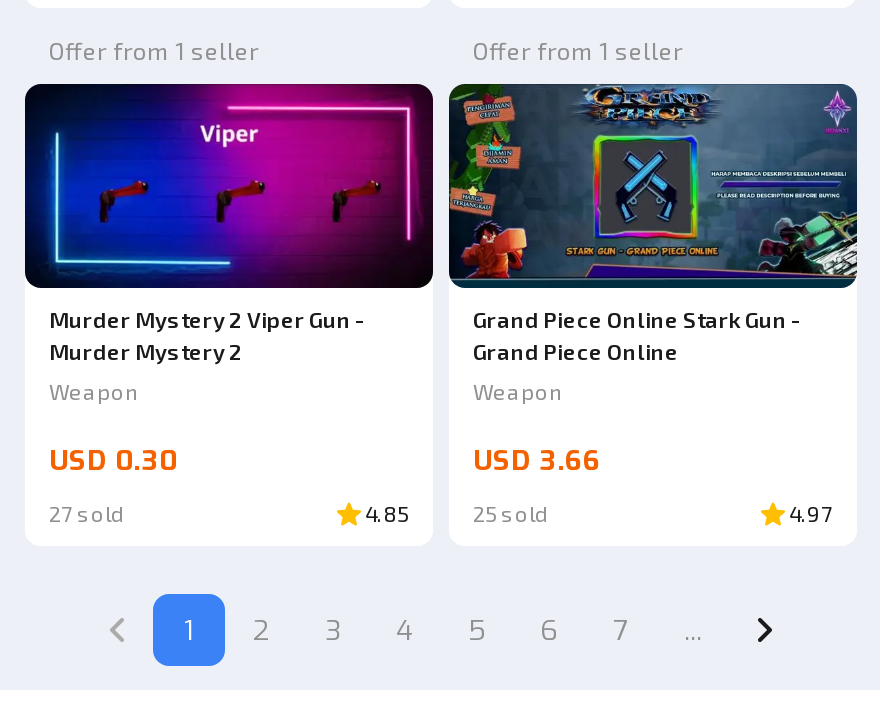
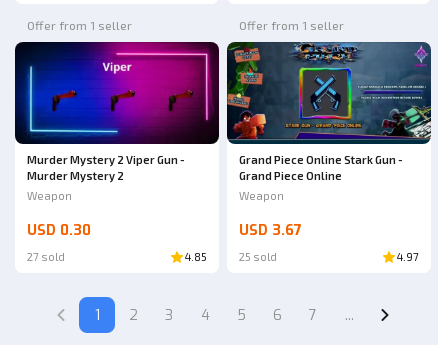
- USD 3.66
+ USD 3.67
